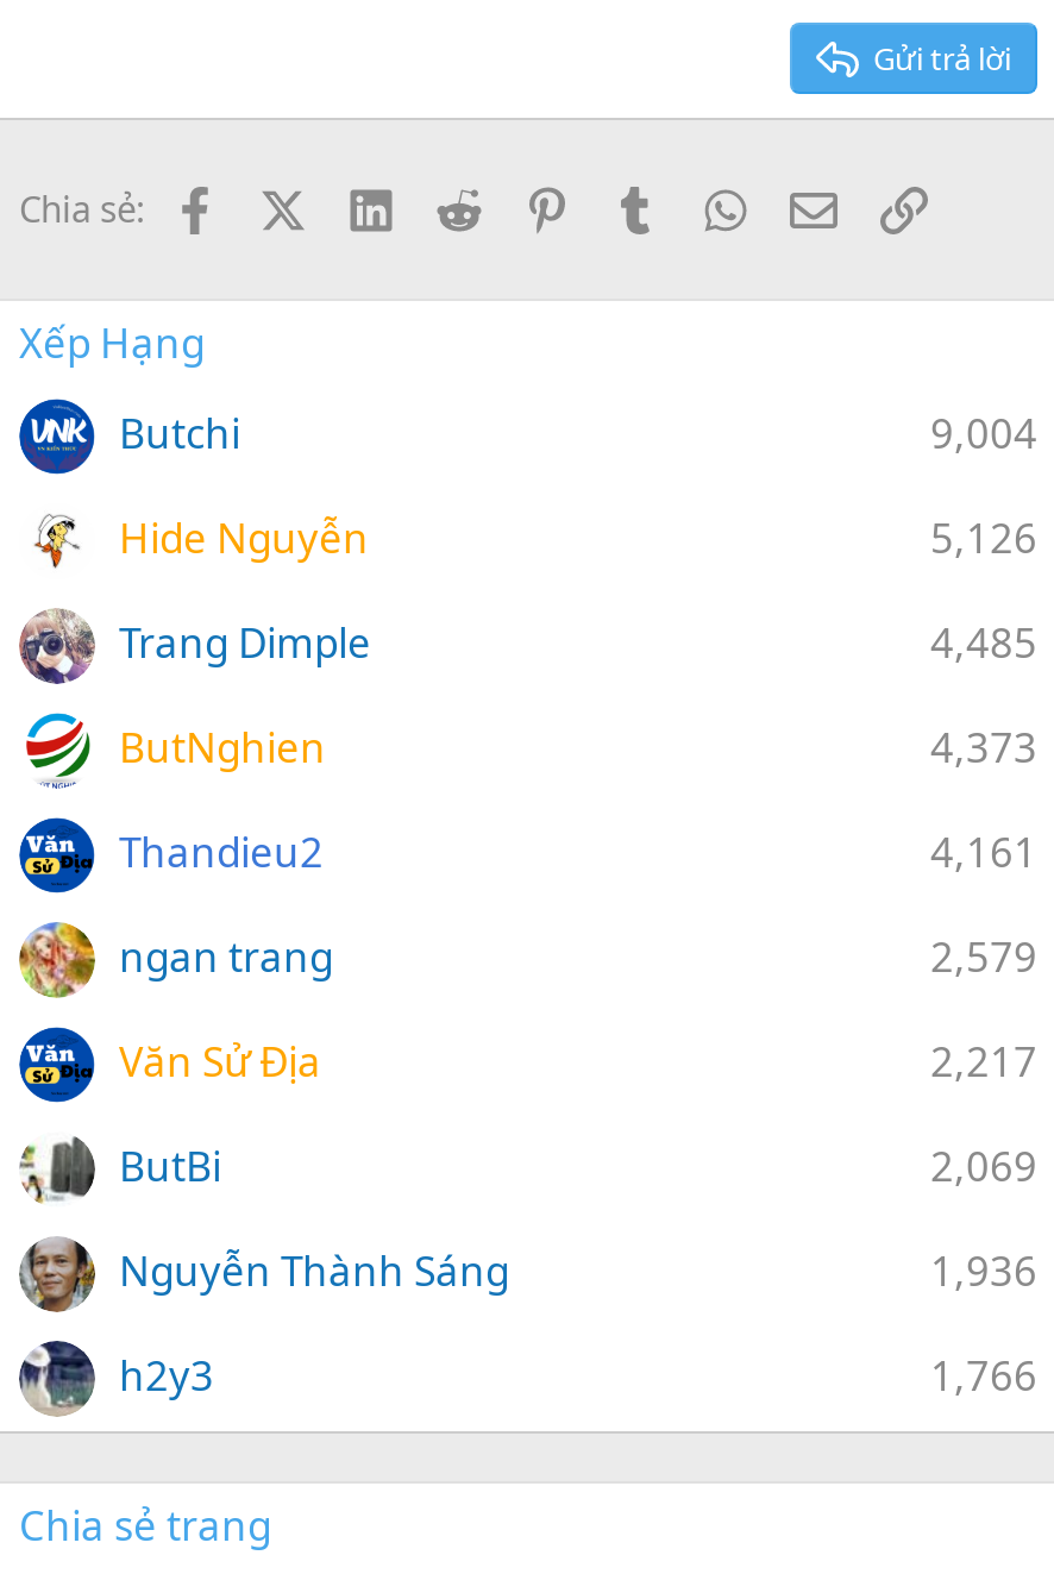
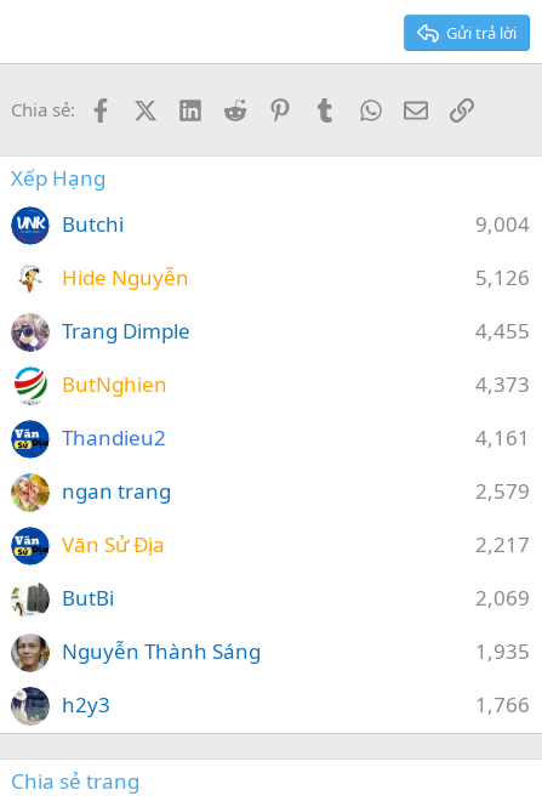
- 4,485
+ 4,455

- 1,936
+ 1,935
